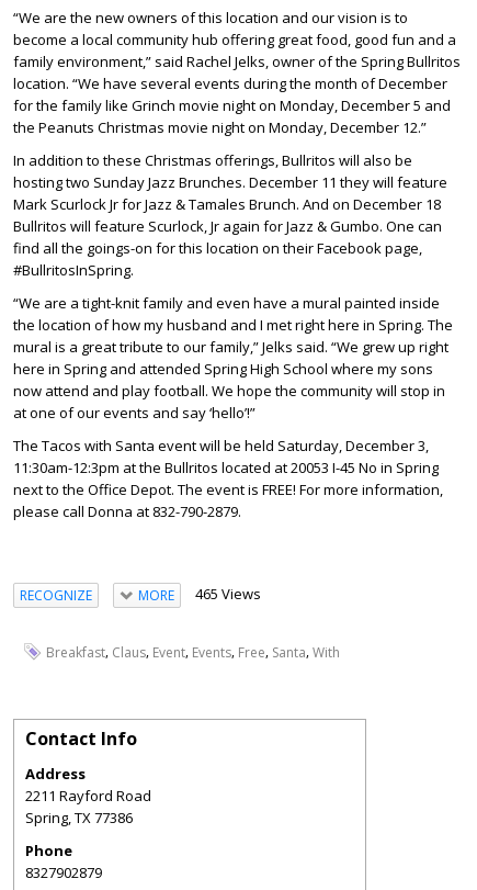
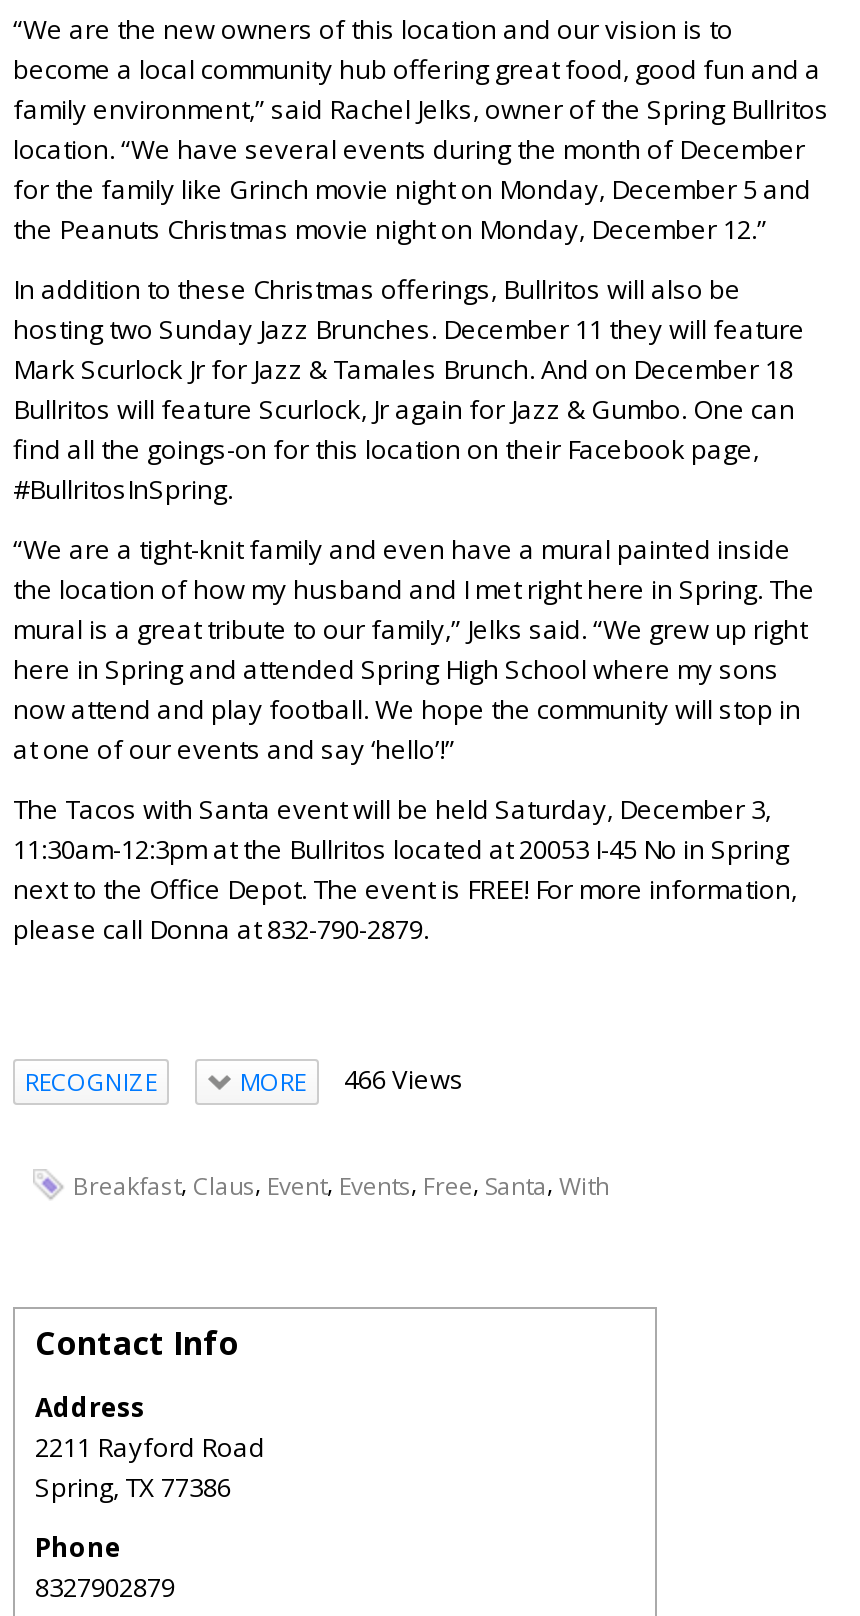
- MORE 465 Views
+ MORE 466 Views
